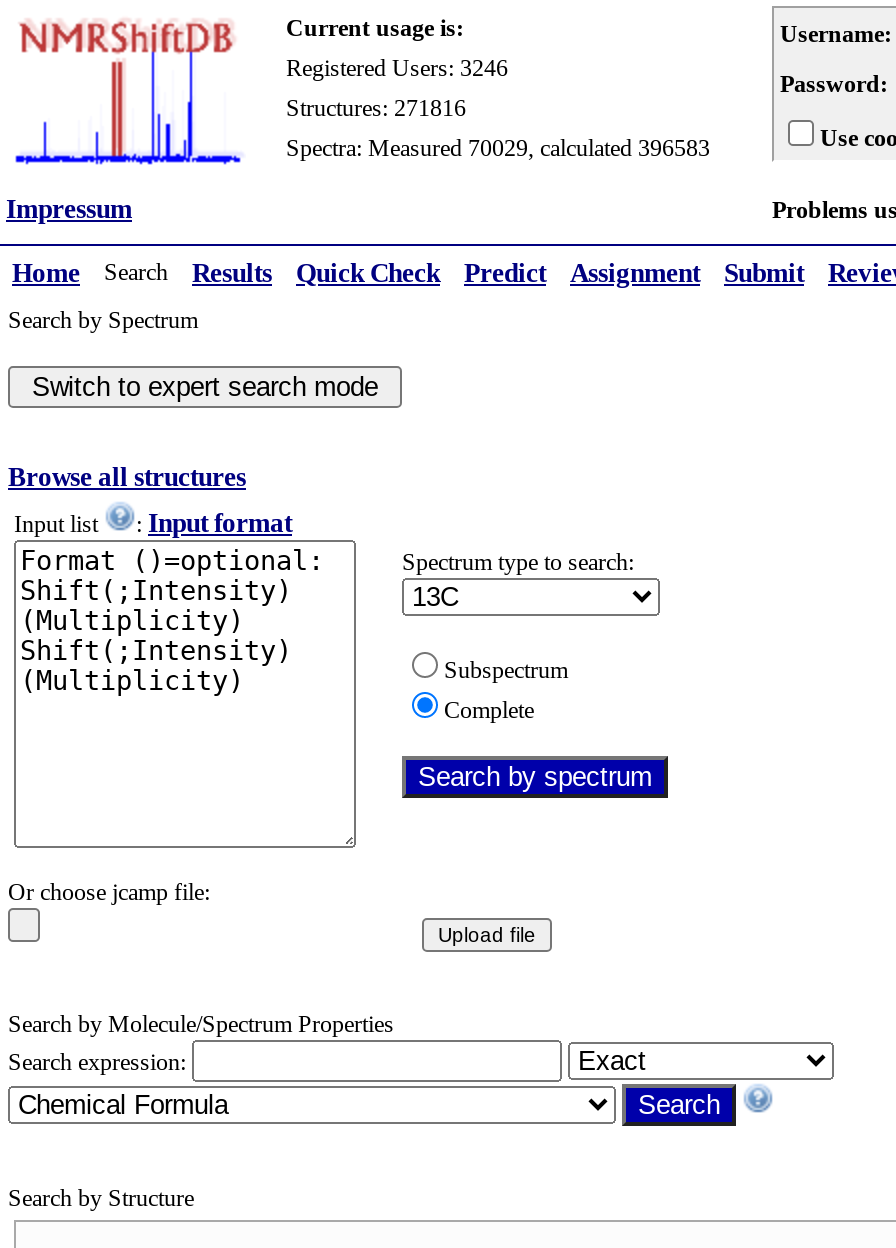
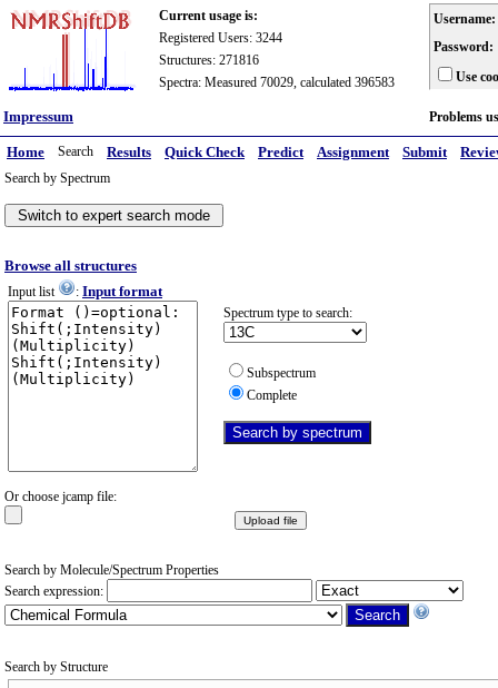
- Registered Users: 3246
+ Registered Users: 3244
